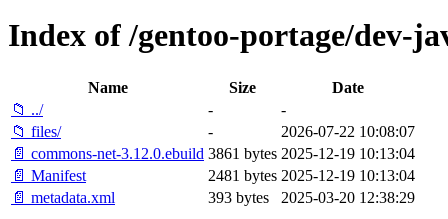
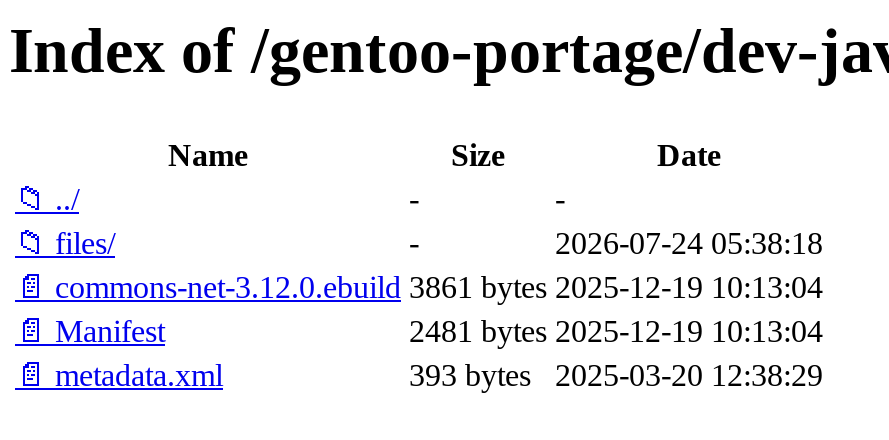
- 2026-07-22 10:08:07
+ 2026-07-24 05:38:18
